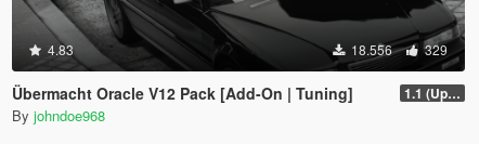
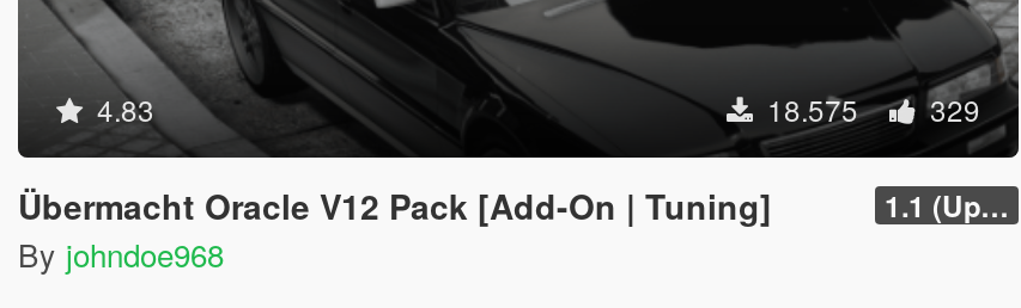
- 18.556 329
+ 18.575 329
